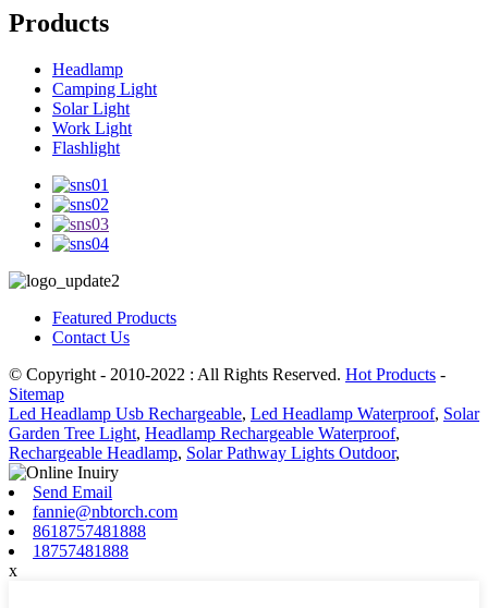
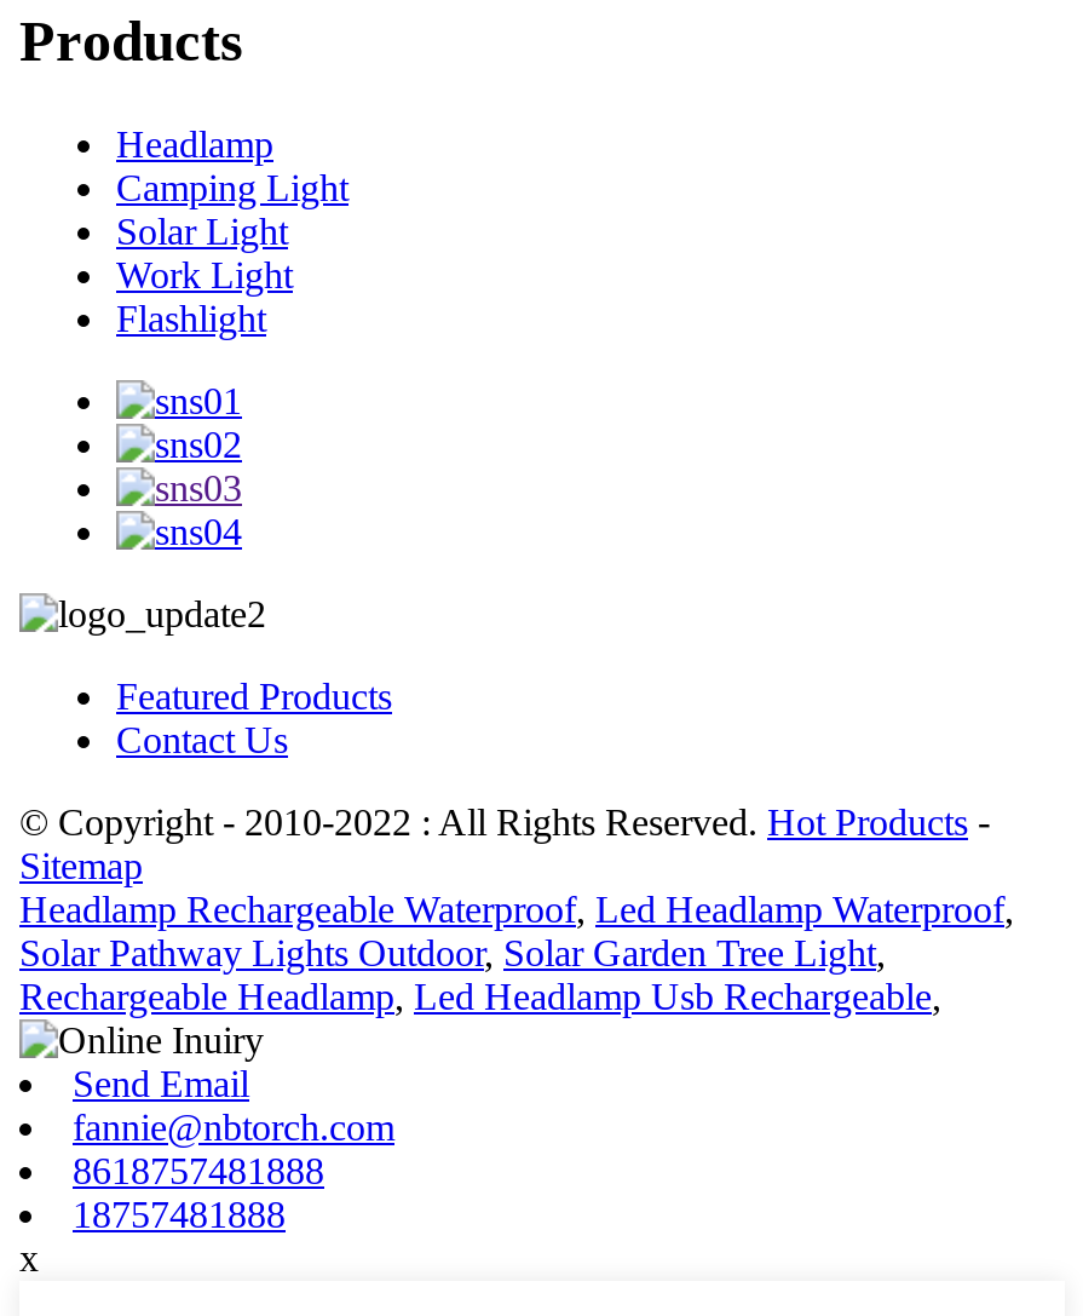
- Led Headlamp Usb Rechargeable, Led Headlamp Waterproof, Solar
- Garden Tree Light, Headlamp Rechargeable Waterproof,
- Rechargeable Headlamp, Solar Pathway Lights Outdoor,
+ Headlamp Rechargeable Waterproof, Led Headlamp Waterproof,
+ Solar Pathway Lights Outdoor,Solar Garden Tree Light,
+ Rechargeable Headlamp, Led Headlamp Usb Rechargeable,
